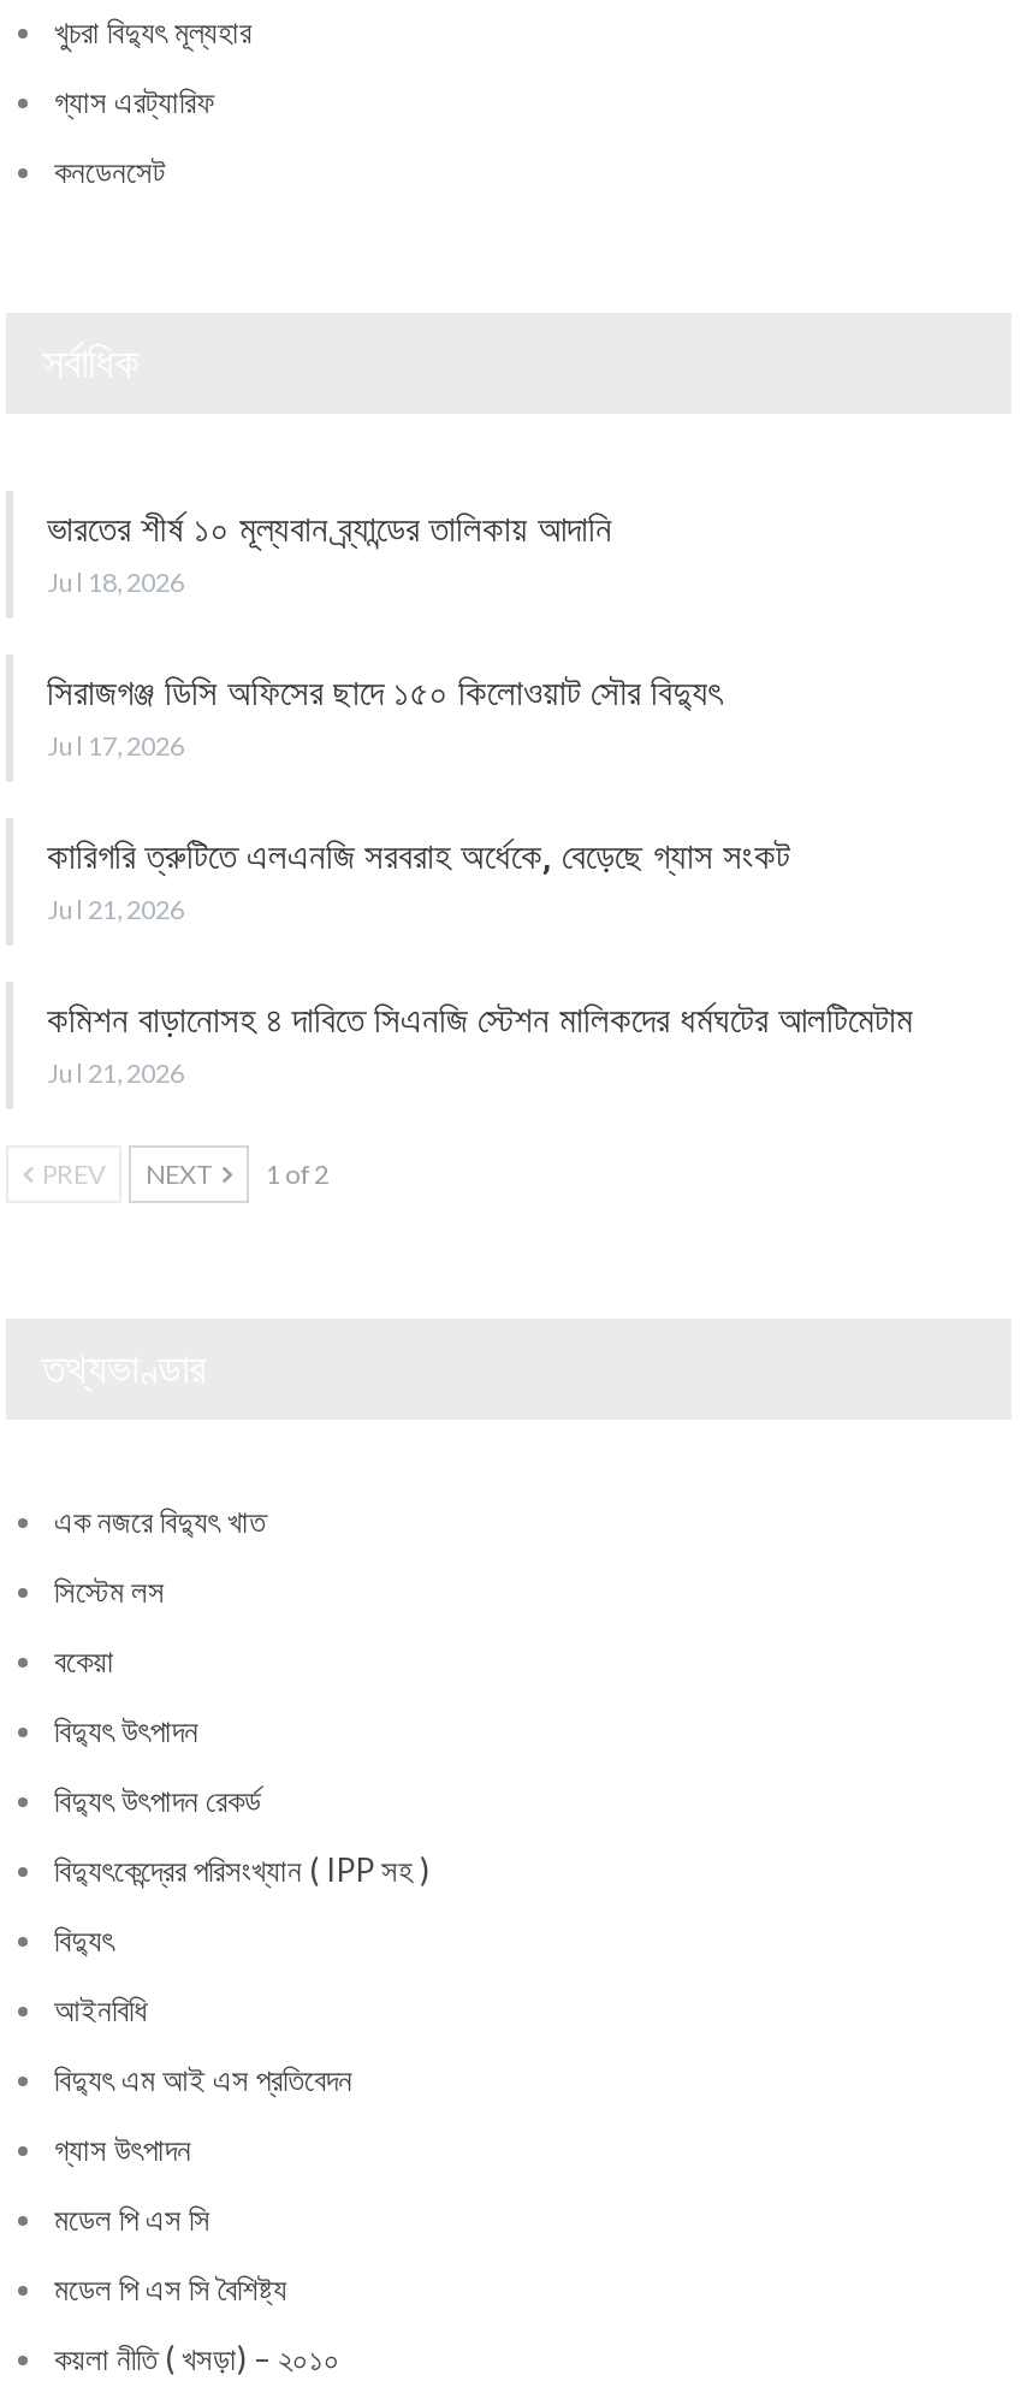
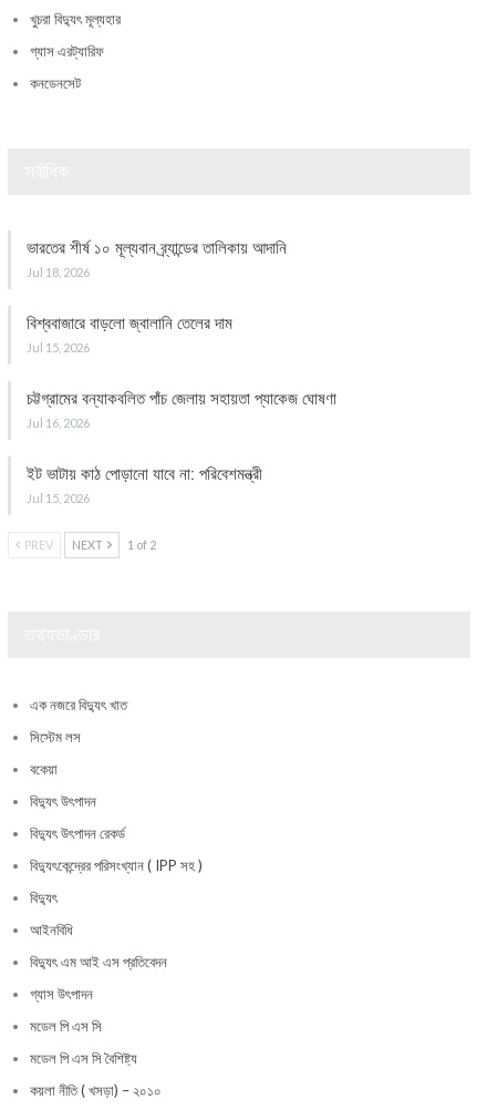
- সিরাজগঞ্জ ডিসি অফিসের ছাদে ১৫০ কিলোওয়াট সৌর বিদ্যুৎ
- Jul 17, 2026
+ বিশ্ববাজারে বাড়লো জ্বালানি তেলের দাম
+ Jul 15, 2026

- কারিগরি ত্রুটিতে এলএনজি সরবরাহ অর্ধেকে, বেড়েছে গ্যাস সংকট
- Jul 21, 2026
+ চট্টগ্রামের বন্যাকবলিত পাঁচ জেলায় সহায়তা প্যাকেজ ঘোষণা
+ Jul 16, 2026

- কমিশন বাড়ানোসহ ৪ দাবিতে সিএনজি স্টেশন মালিকদের ধর্মঘটের আলটিমেটাম
- Jul 21, 2026
+ ইট ভাটায় কাঠ পোড়ানো যাবে না: পরিবেশমন্ত্রী
+ Jul 15, 2026
